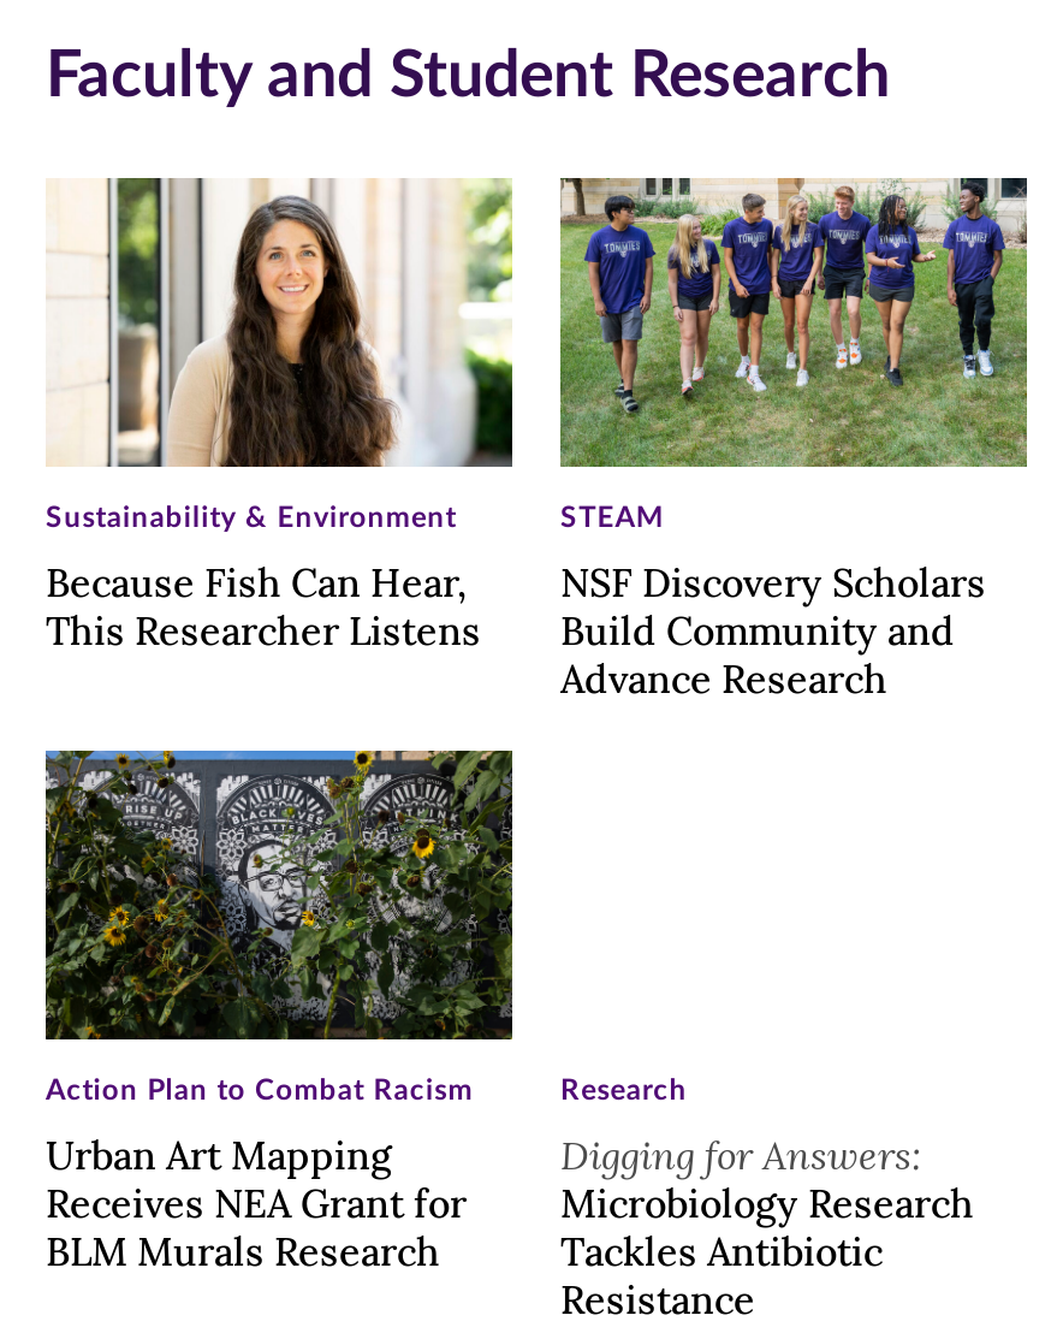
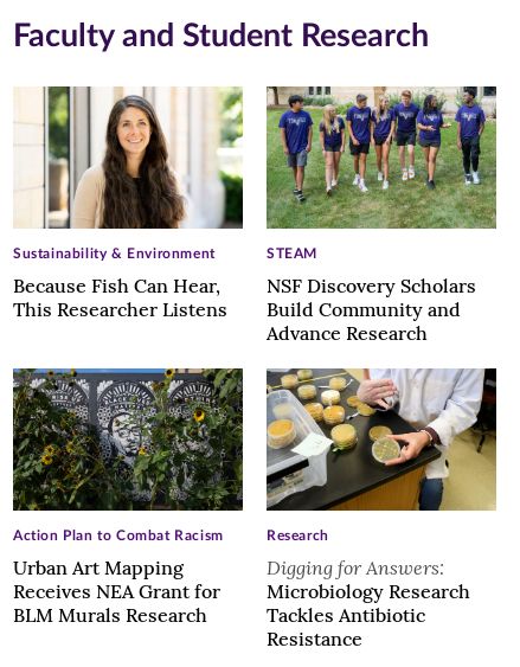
+ [image]
